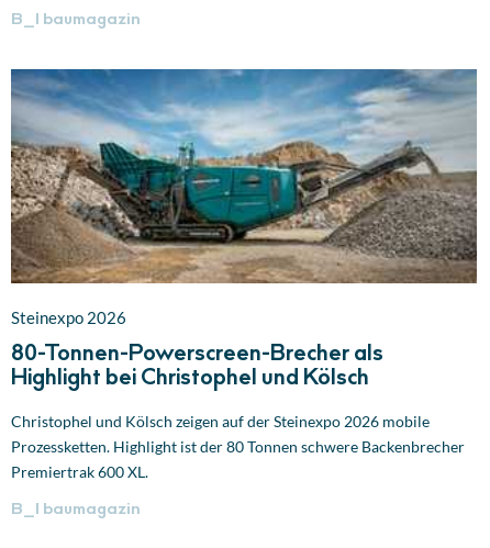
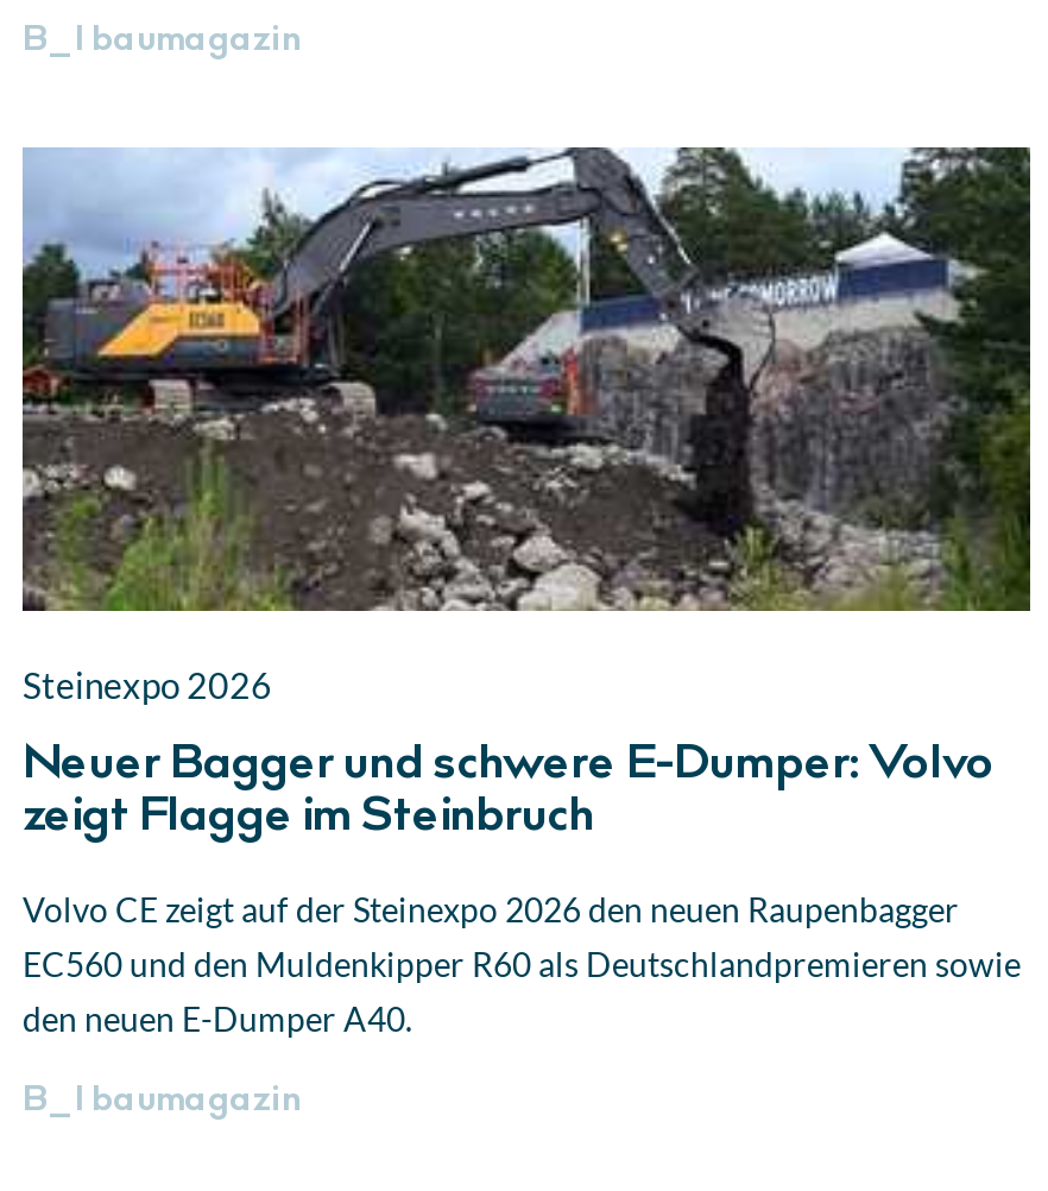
- [image]
+ [image]

- 80-Tonnen-Powerscreen-Brecher als
- Highlight bei Christophel und Kölsch
+ Neuer Bagger und schwere E-Dumper: Volvo
+ zeigt Flagge im Steinbruch

- Christophel und Kölsch zeigen auf der Steinexpo 2026 mobile
- Prozessketten. Highlight ist der 80 Tonnen schwere Backenbrecher
- Premiertrak 600 XL.
+ Volvo CE zeigt auf der Steinexpo 2026 den neuen Raupenbagger
+ EC560 und den Muldenkipper R60 als Deutschlandpremieren sowie
+ den neuen E-Dumper A40.
